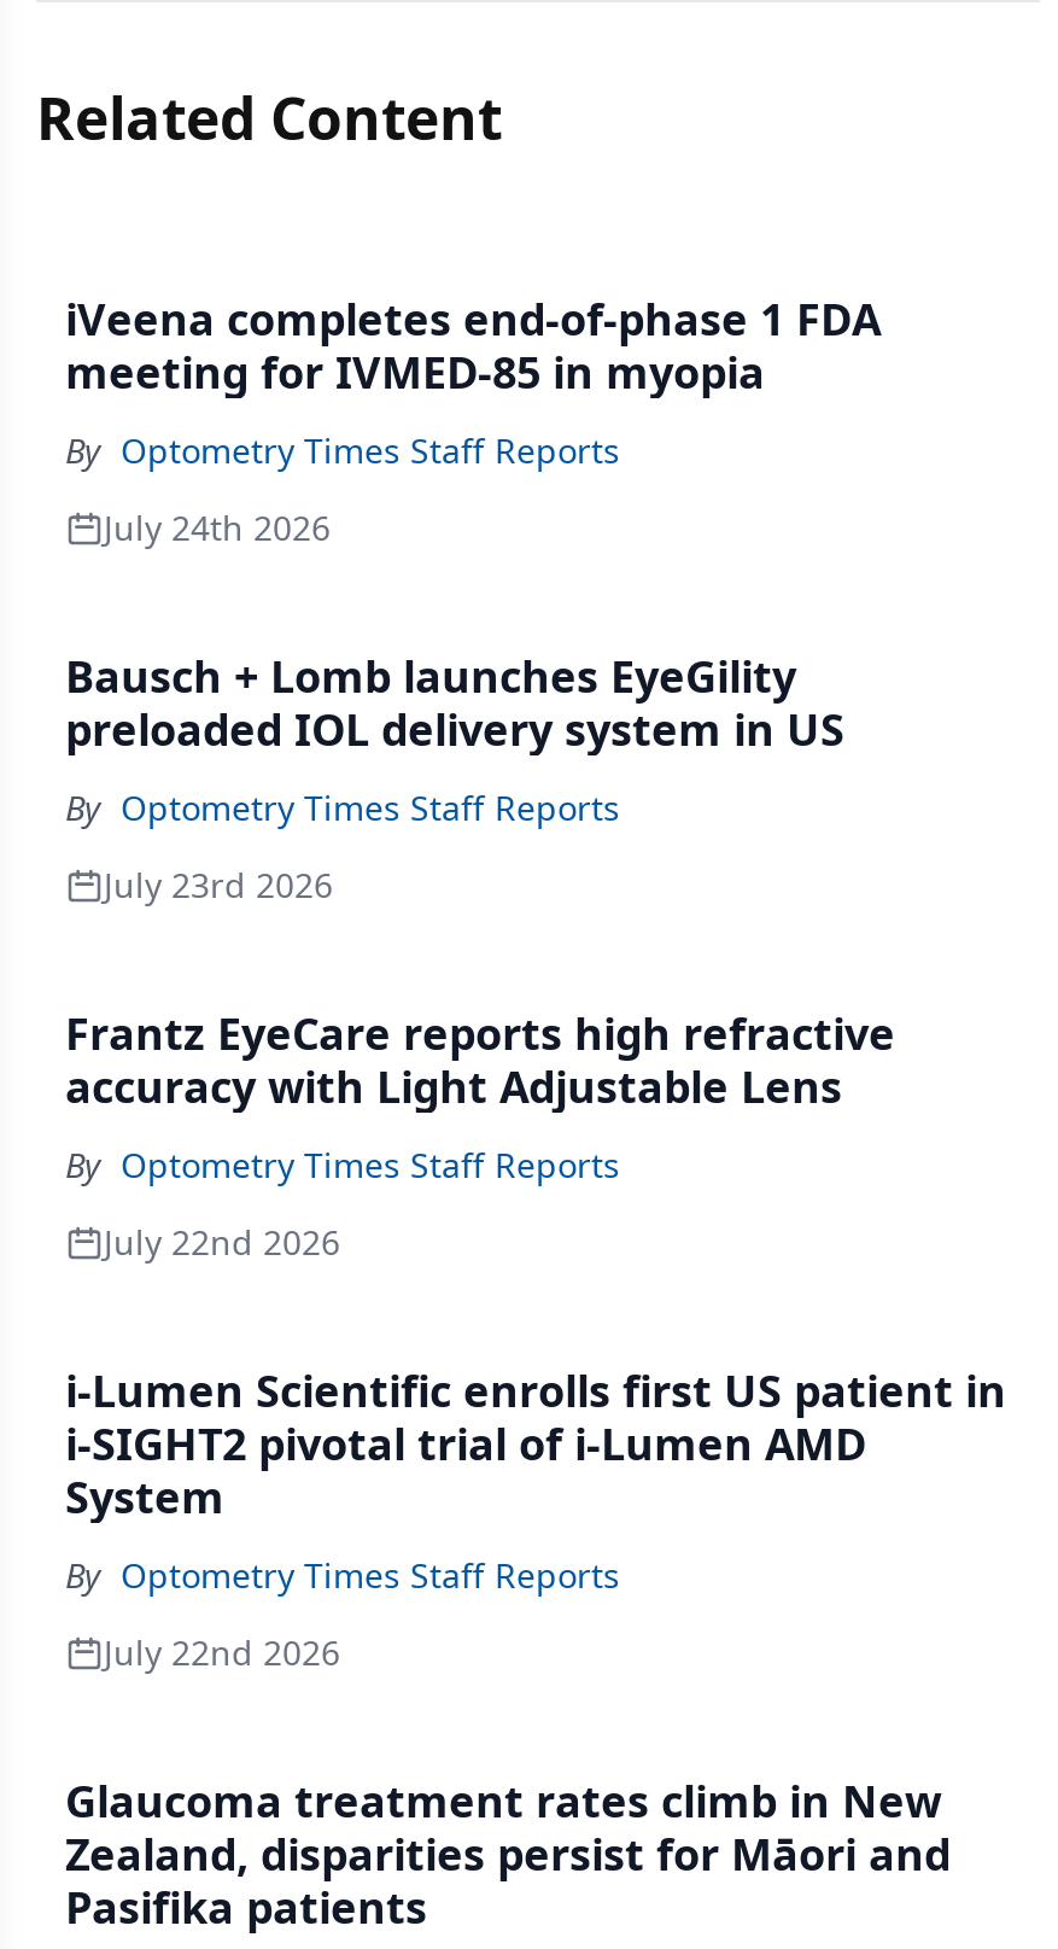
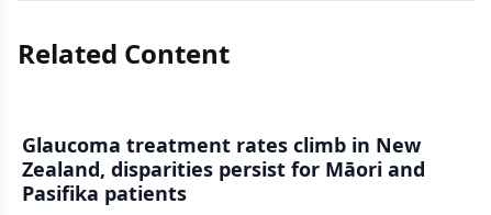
- iVeena completes end-of-phase 1 FDA
- meeting for IVMED-85 in myopia
- By Optometry Times Staff Reports
- July 24th 2026
- Bausch + Lomb launches EyeGility
- preloaded IOL delivery system in US
- By Optometry Times Staff Reports
- July 23rd 2026
- Frantz EyeCare reports high refractive
- accuracy with Light Adjustable Lens
- By Optometry Times Staff Reports
- July 22nd 2026
- i-Lumen Scientific enrolls first US patient in
- i-SIGHT2 pivotal trial of i-Lumen AMD
- System
- By Optometry Times Staff Reports
- July 22nd 2026
